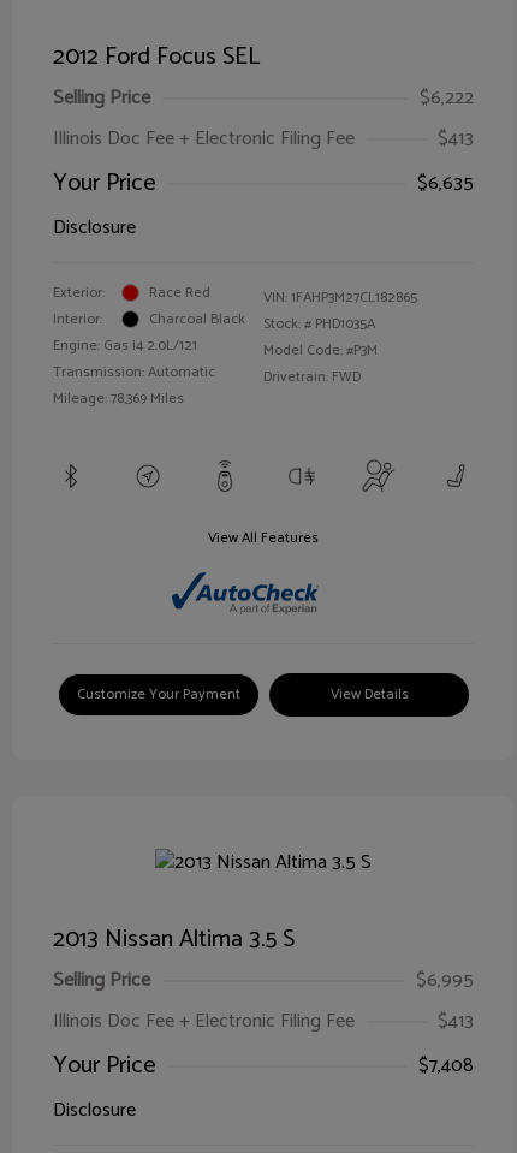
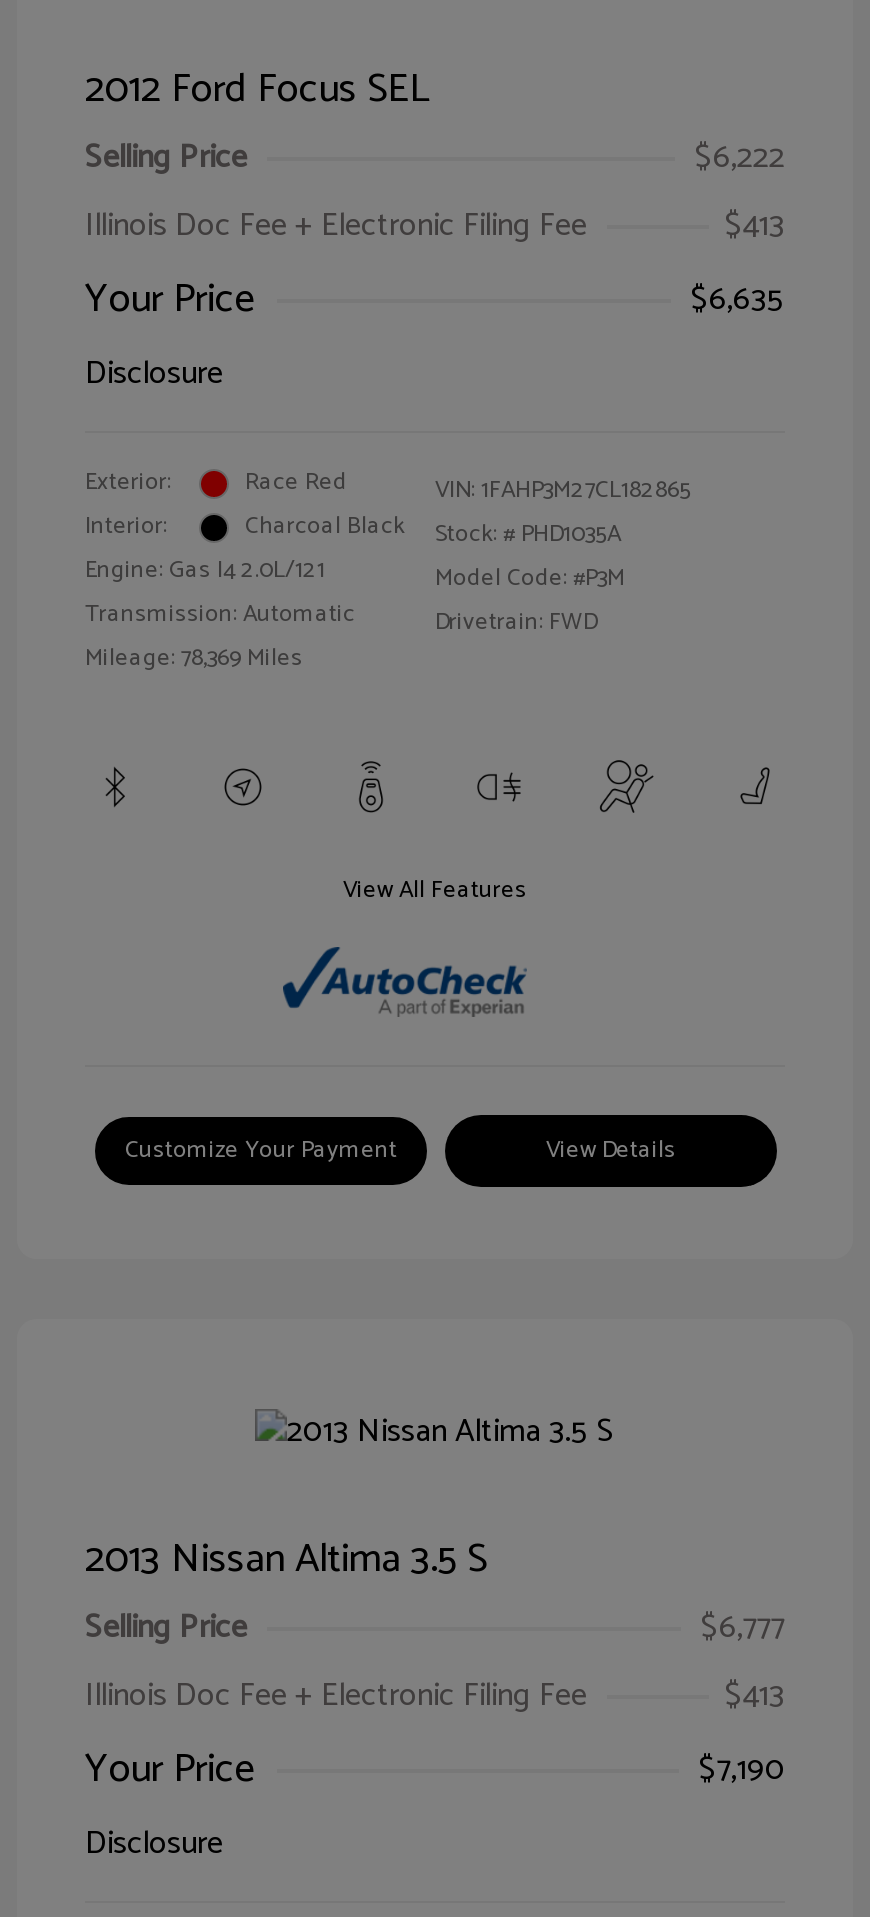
- $6,995
+ $6,777

- $7,408
+ $7,190
